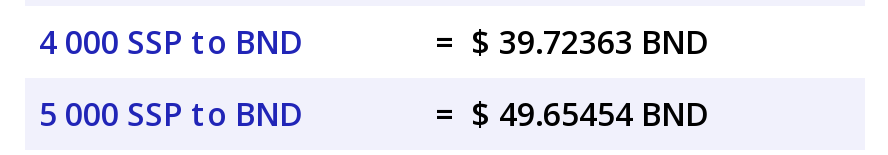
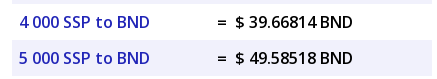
- = $ 39.72363 BND
+ = $ 39.66814 BND

- = $ 49.65454 BND
+ = $ 49.58518 BND
